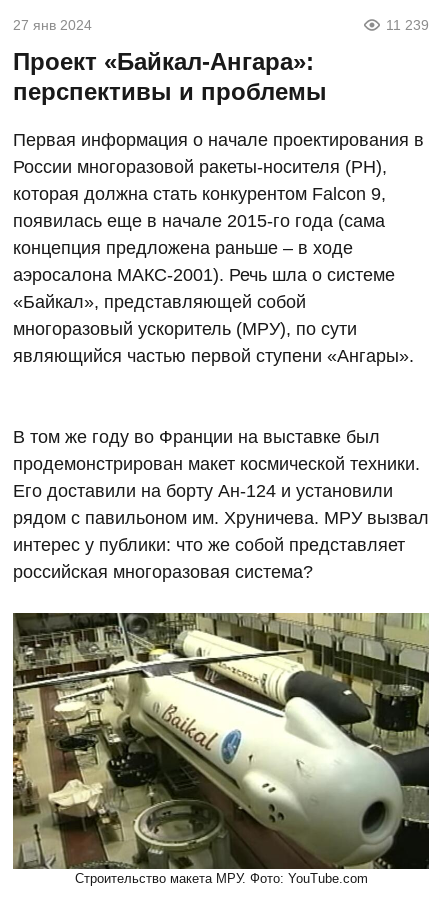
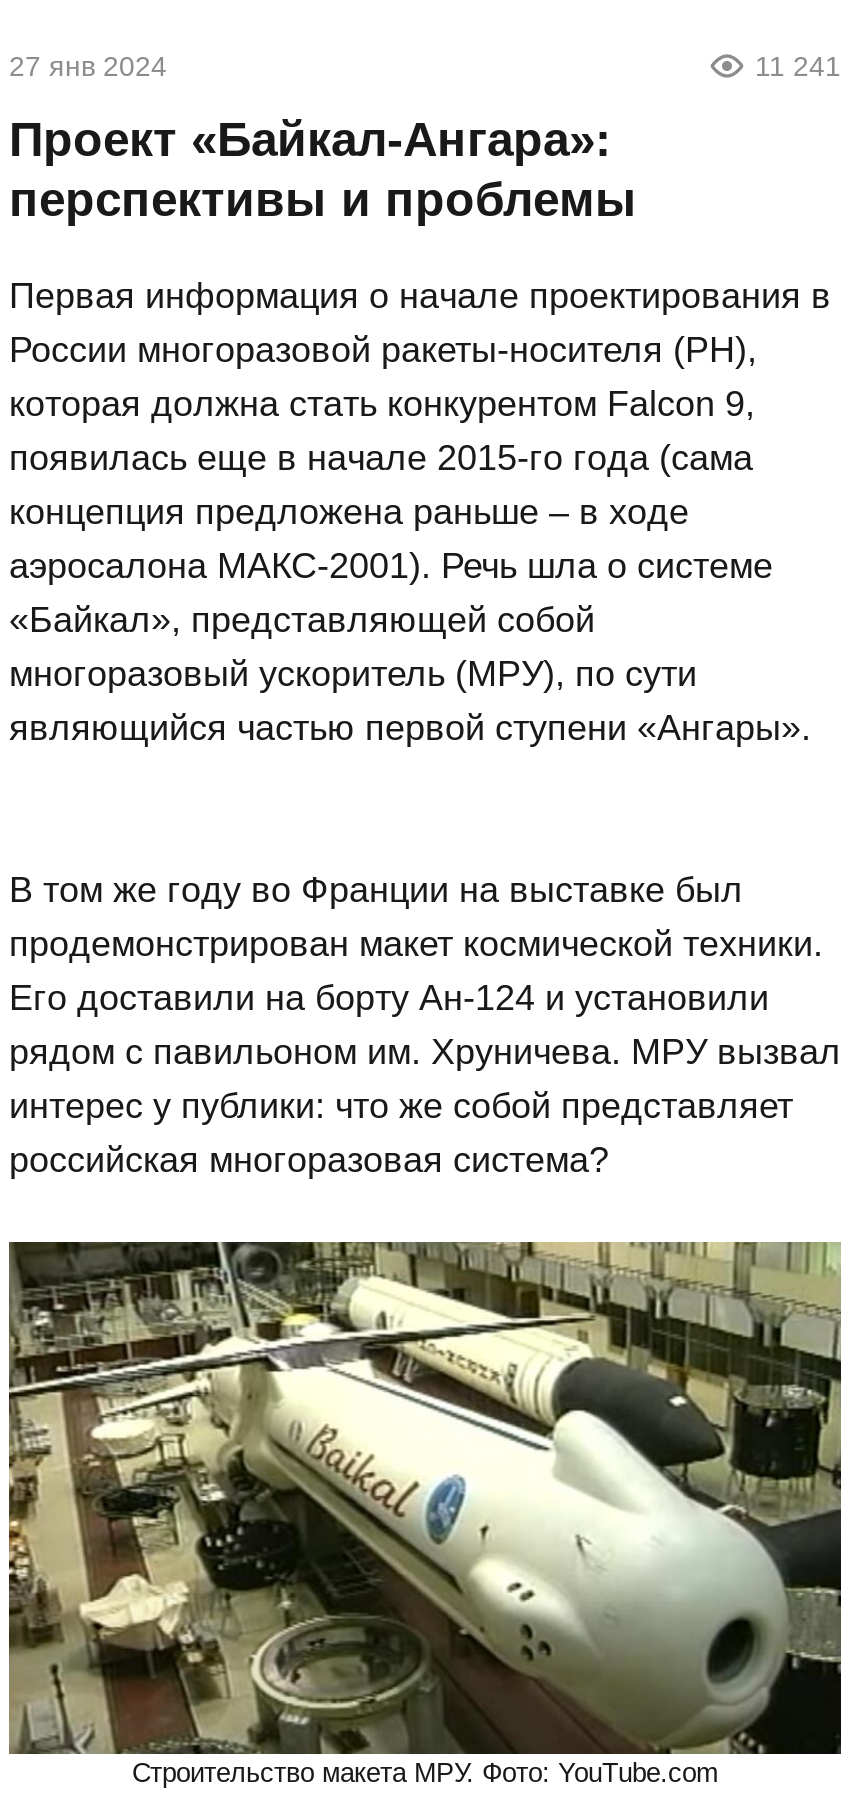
- 11 239
+ 11 241
